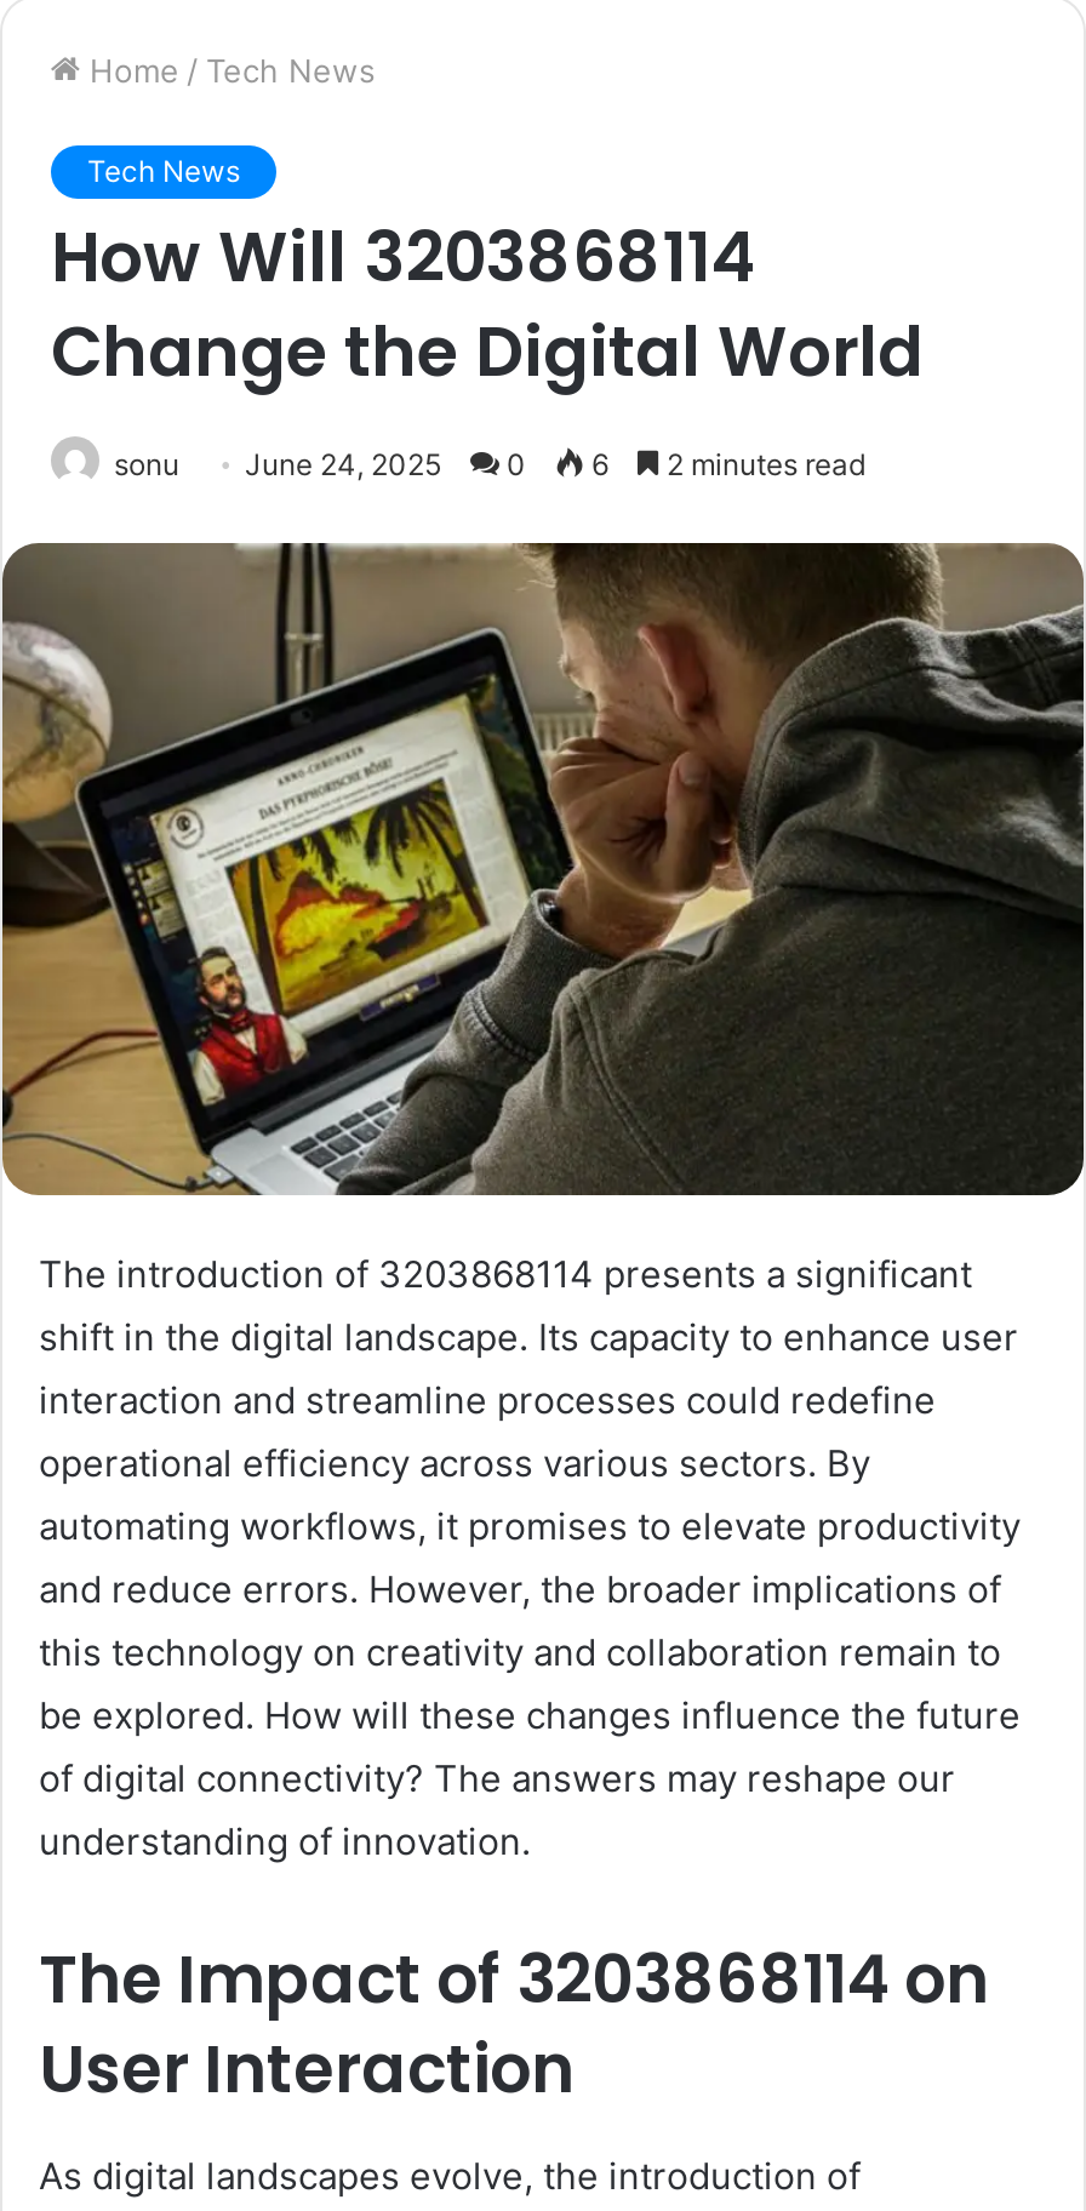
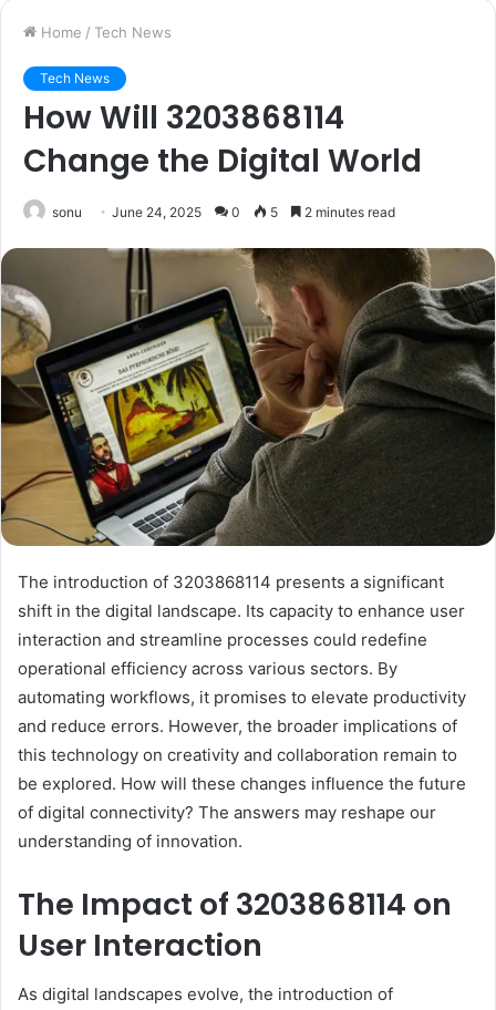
- sonu June 24, 2025 0 6 2 minutes read
+ sonu June 24, 2025 0 5 2 minutes read
